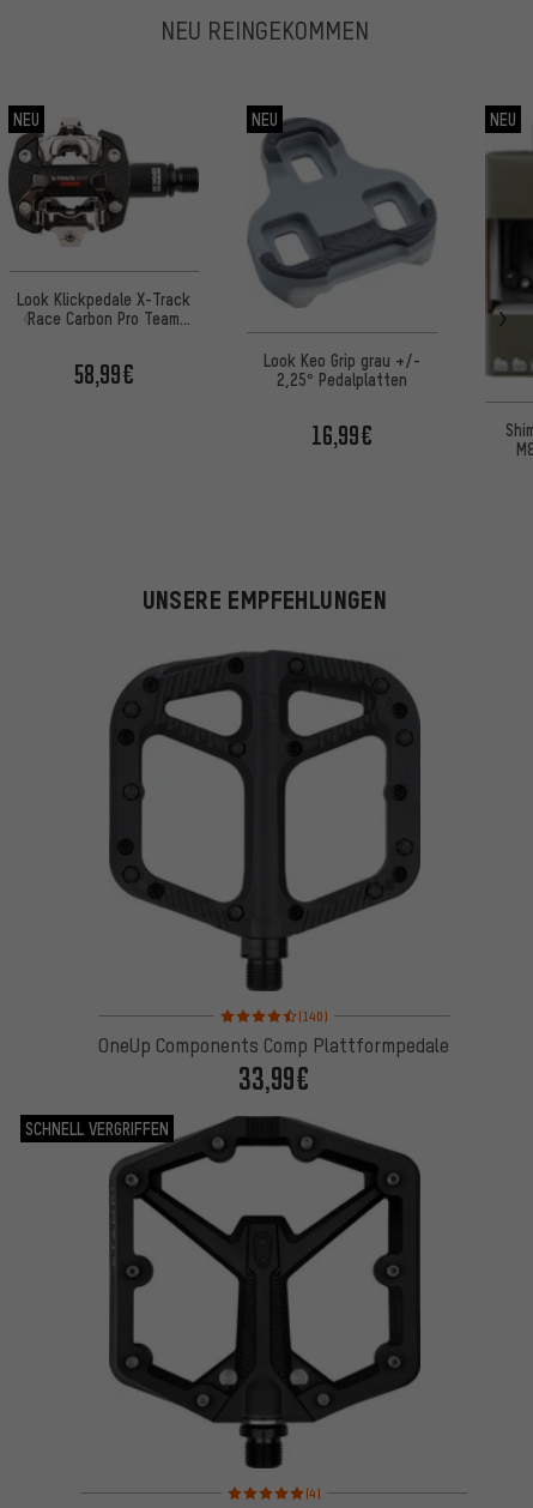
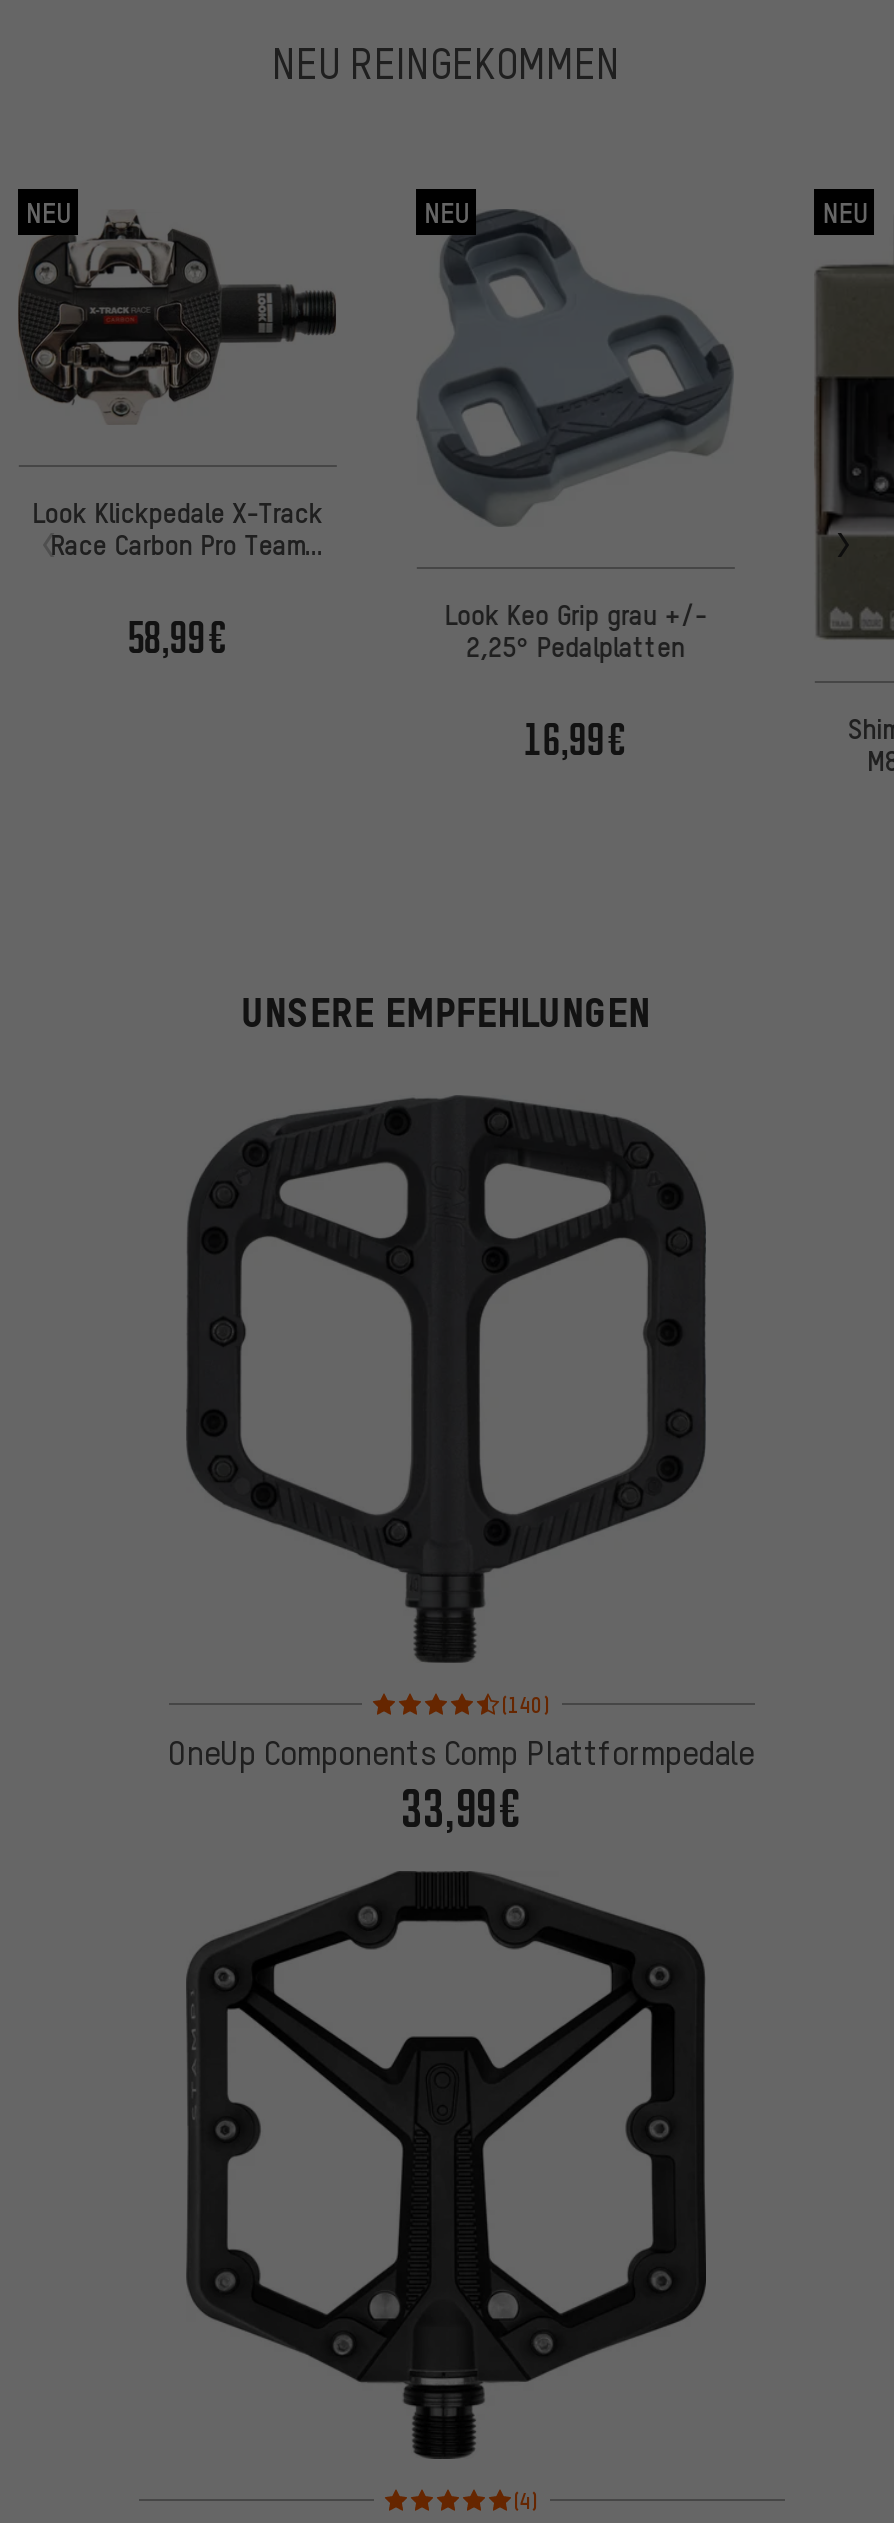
- SCHNELL VERGRIFFEN
